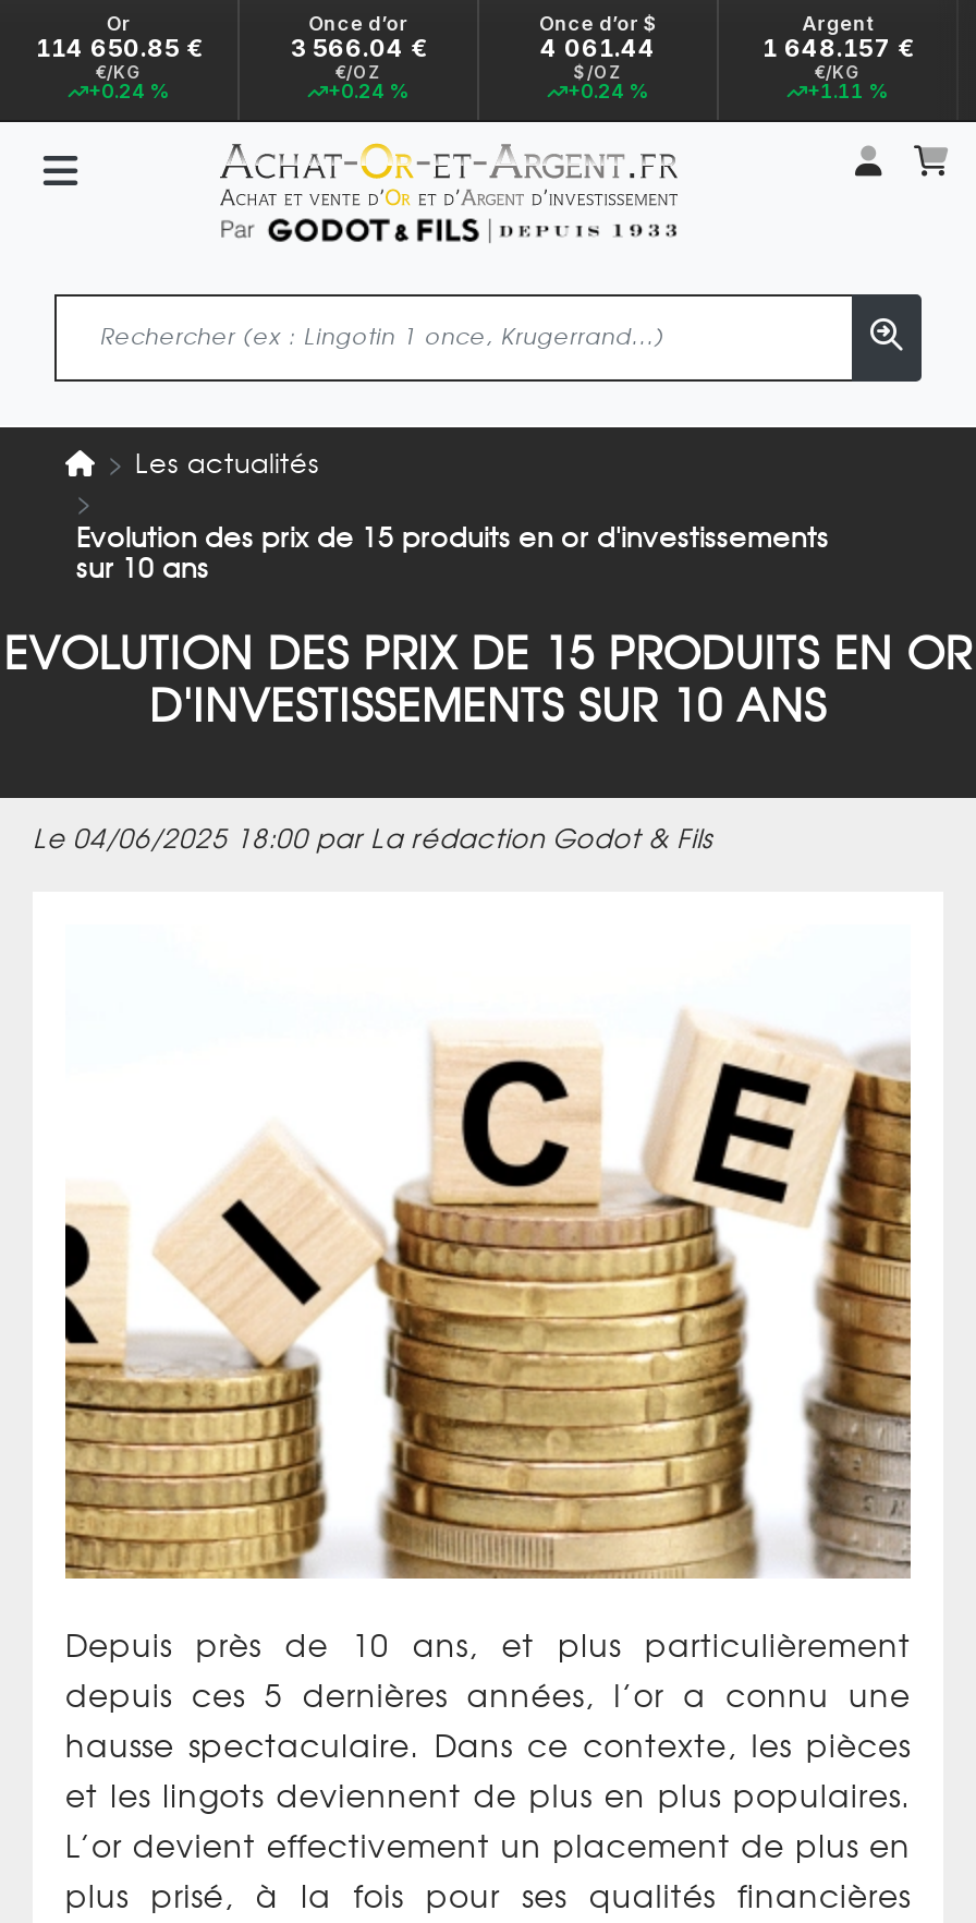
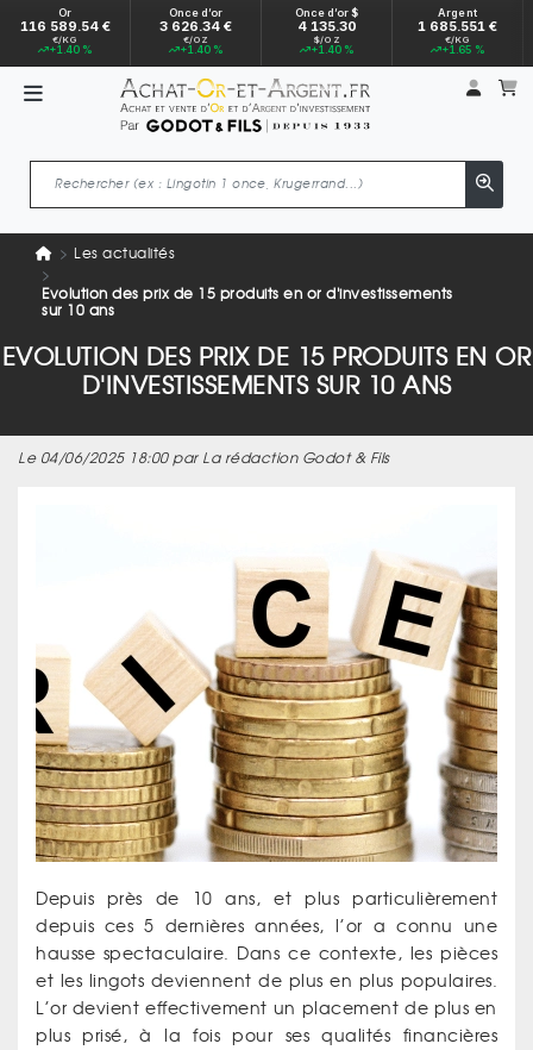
- 114 650.85 €
+ 116 589.54 €

- 3 566.04 €
+ 3 626.34 €

- 4 061.44
+ 4 135.30

- 1 648.157 €
+ 1 685.551 €

- +0.24 %
+ +1.40 %

- +0.24 %
+ +1.40 %

- +0.24 %
+ +1.40 %

- +1.11 %
+ +1.65 %
